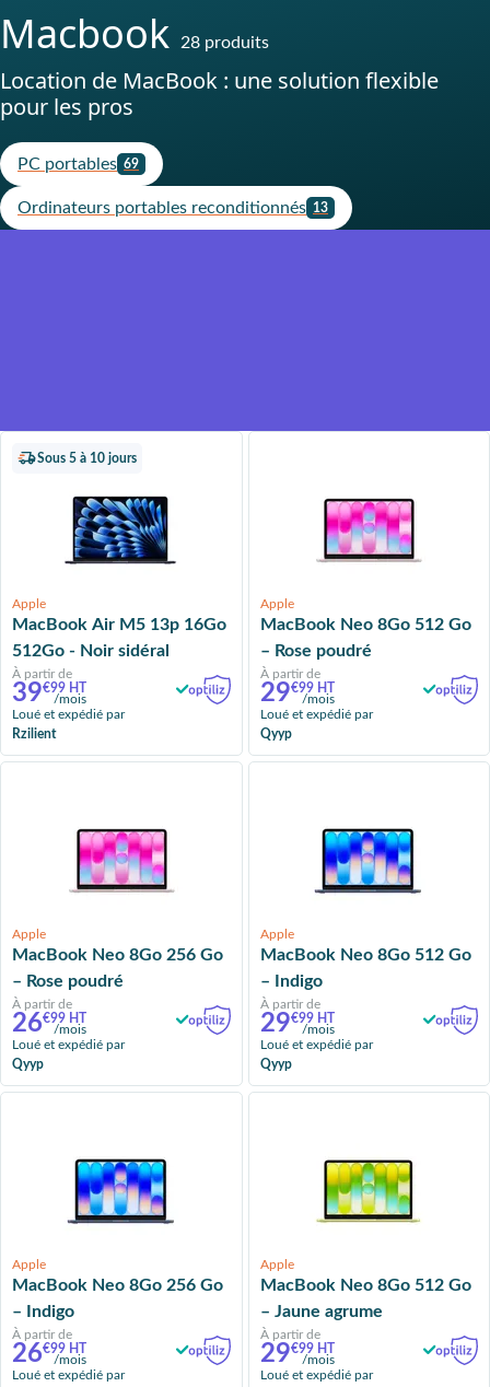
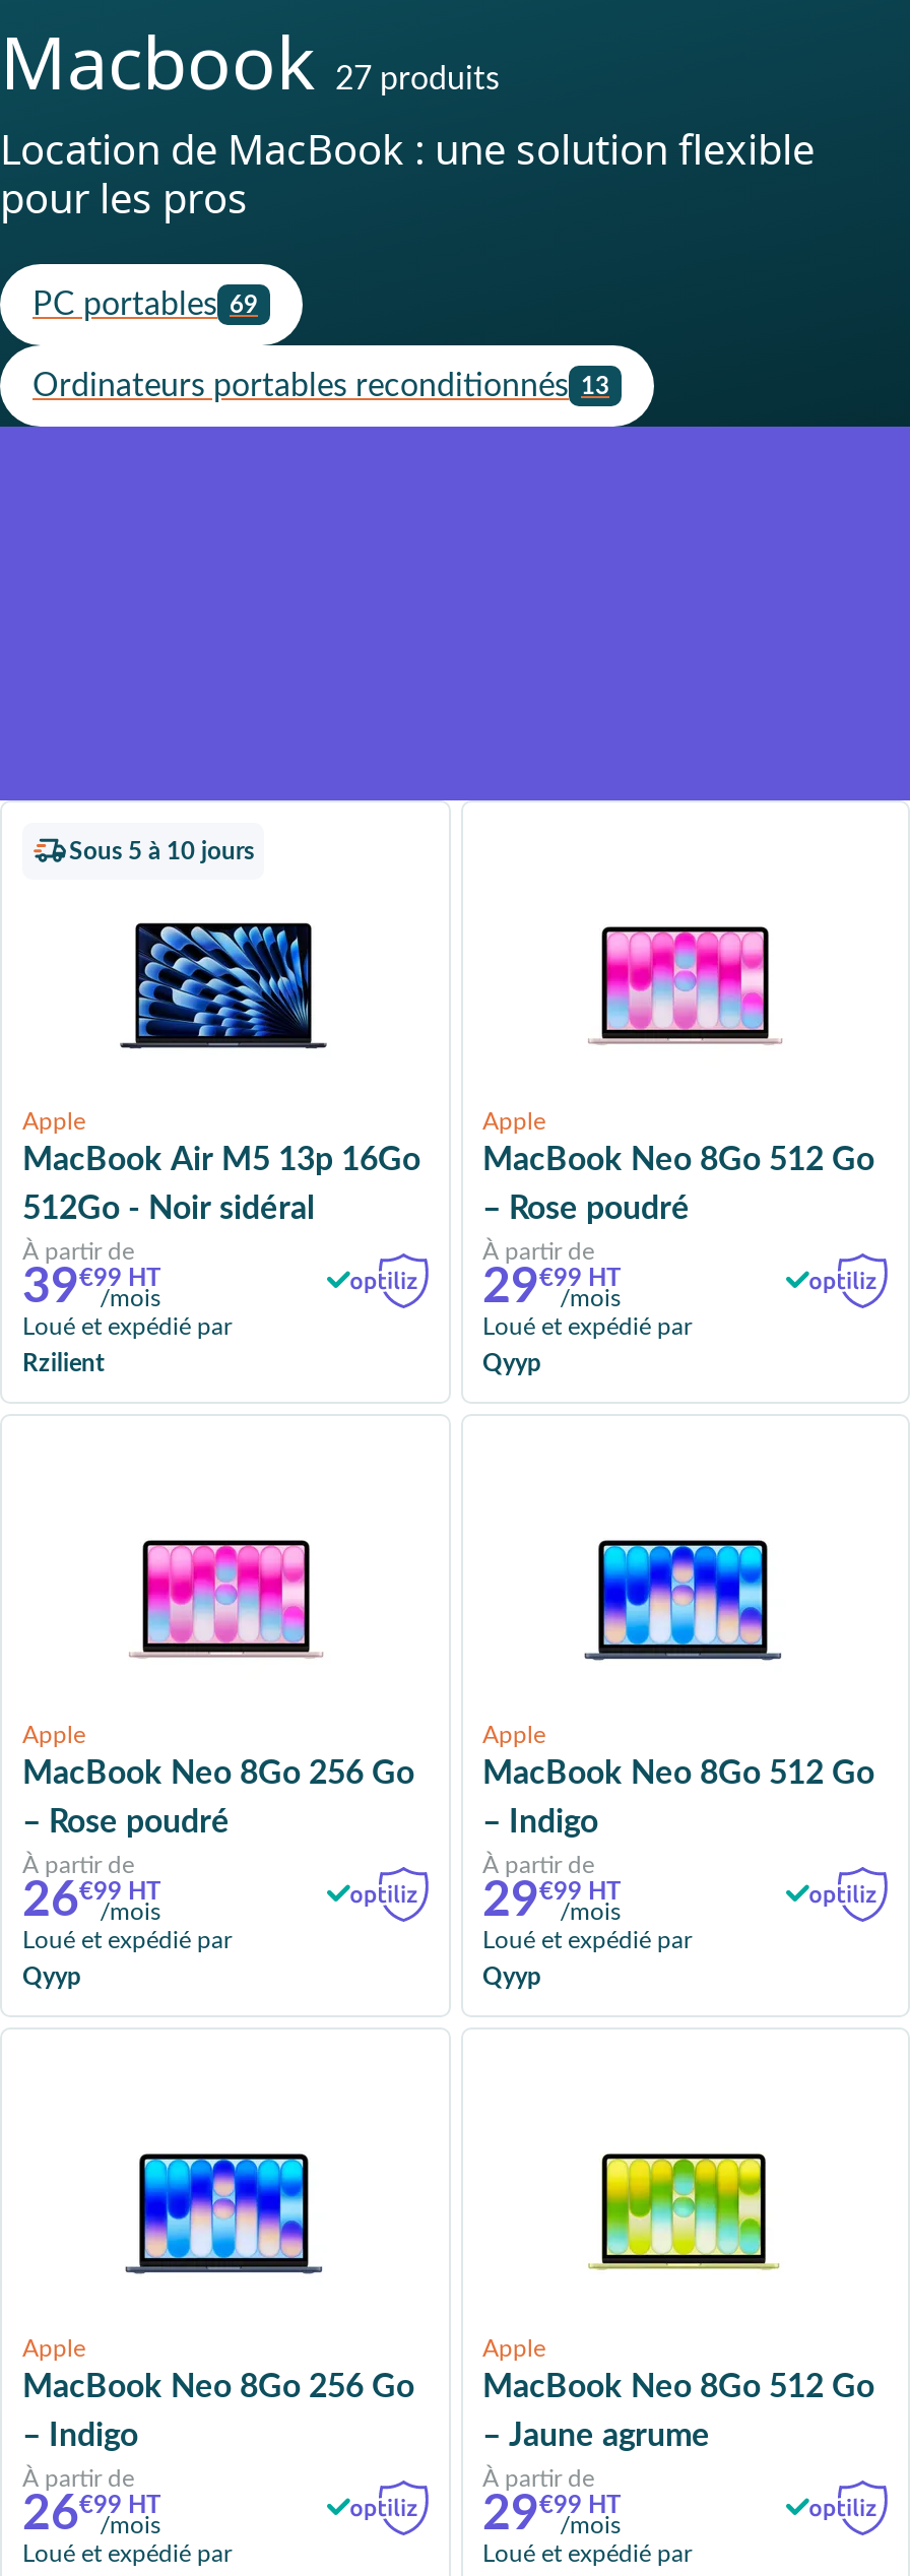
- Macbook 28 produits
+ Macbook 27 produits
